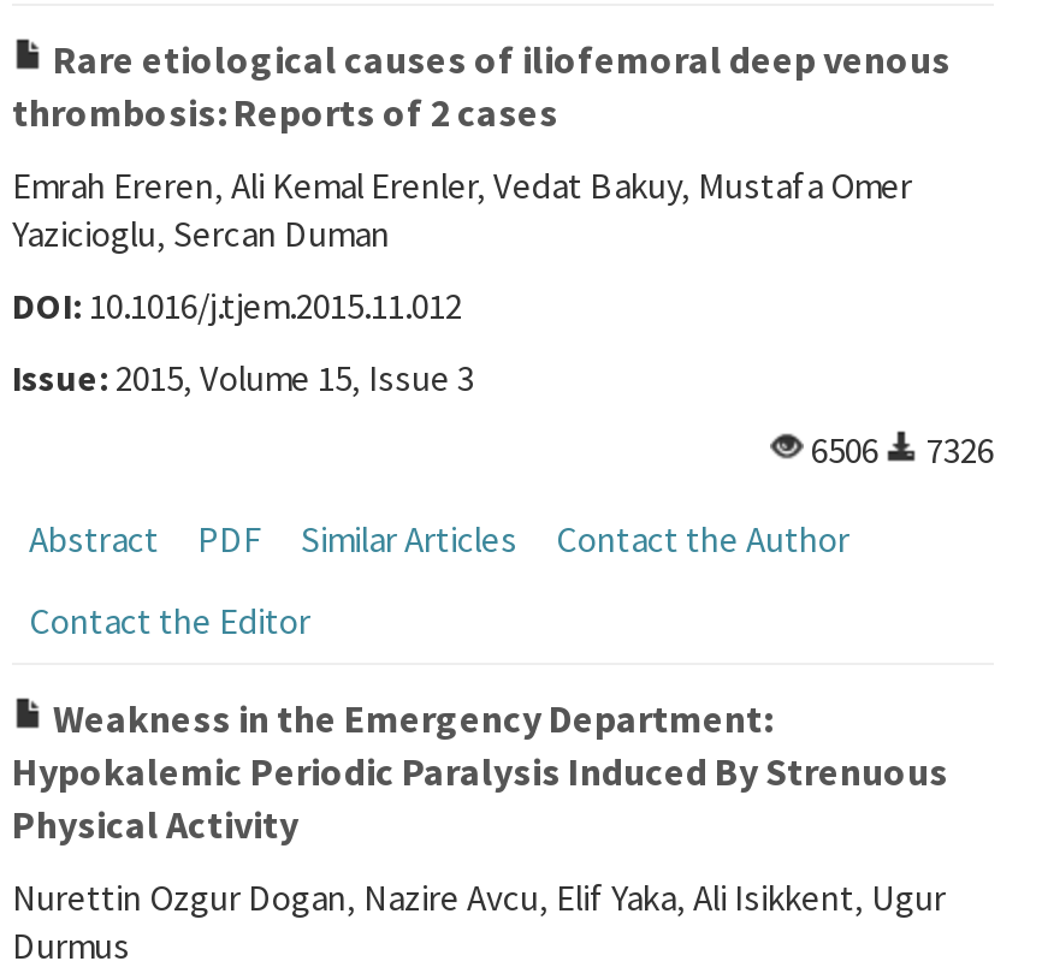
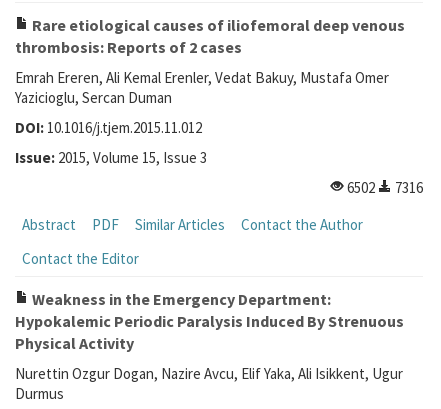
- 6506
+ 6502

- 7326
+ 7316
